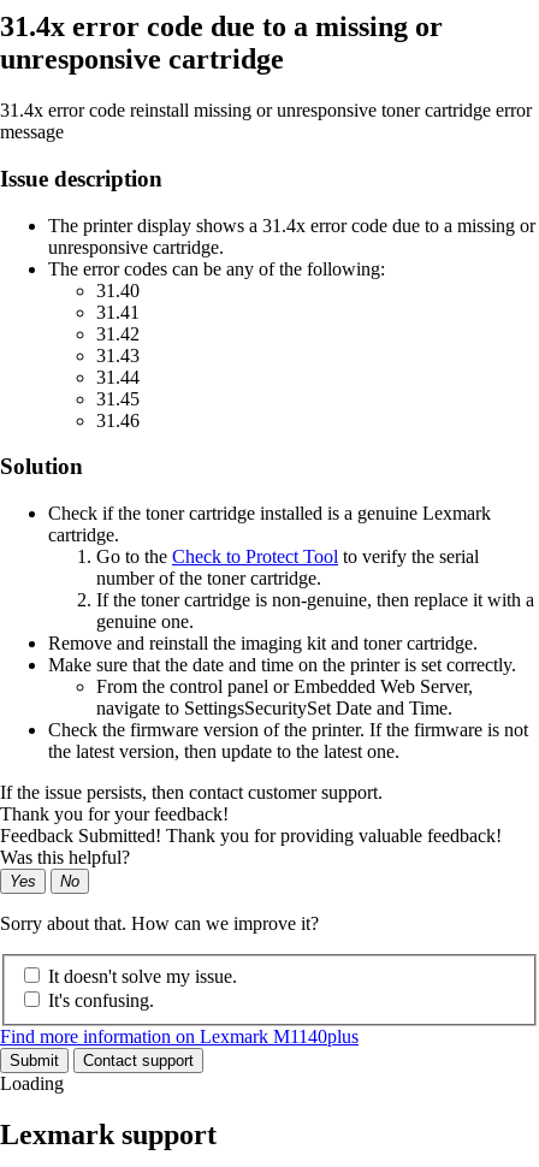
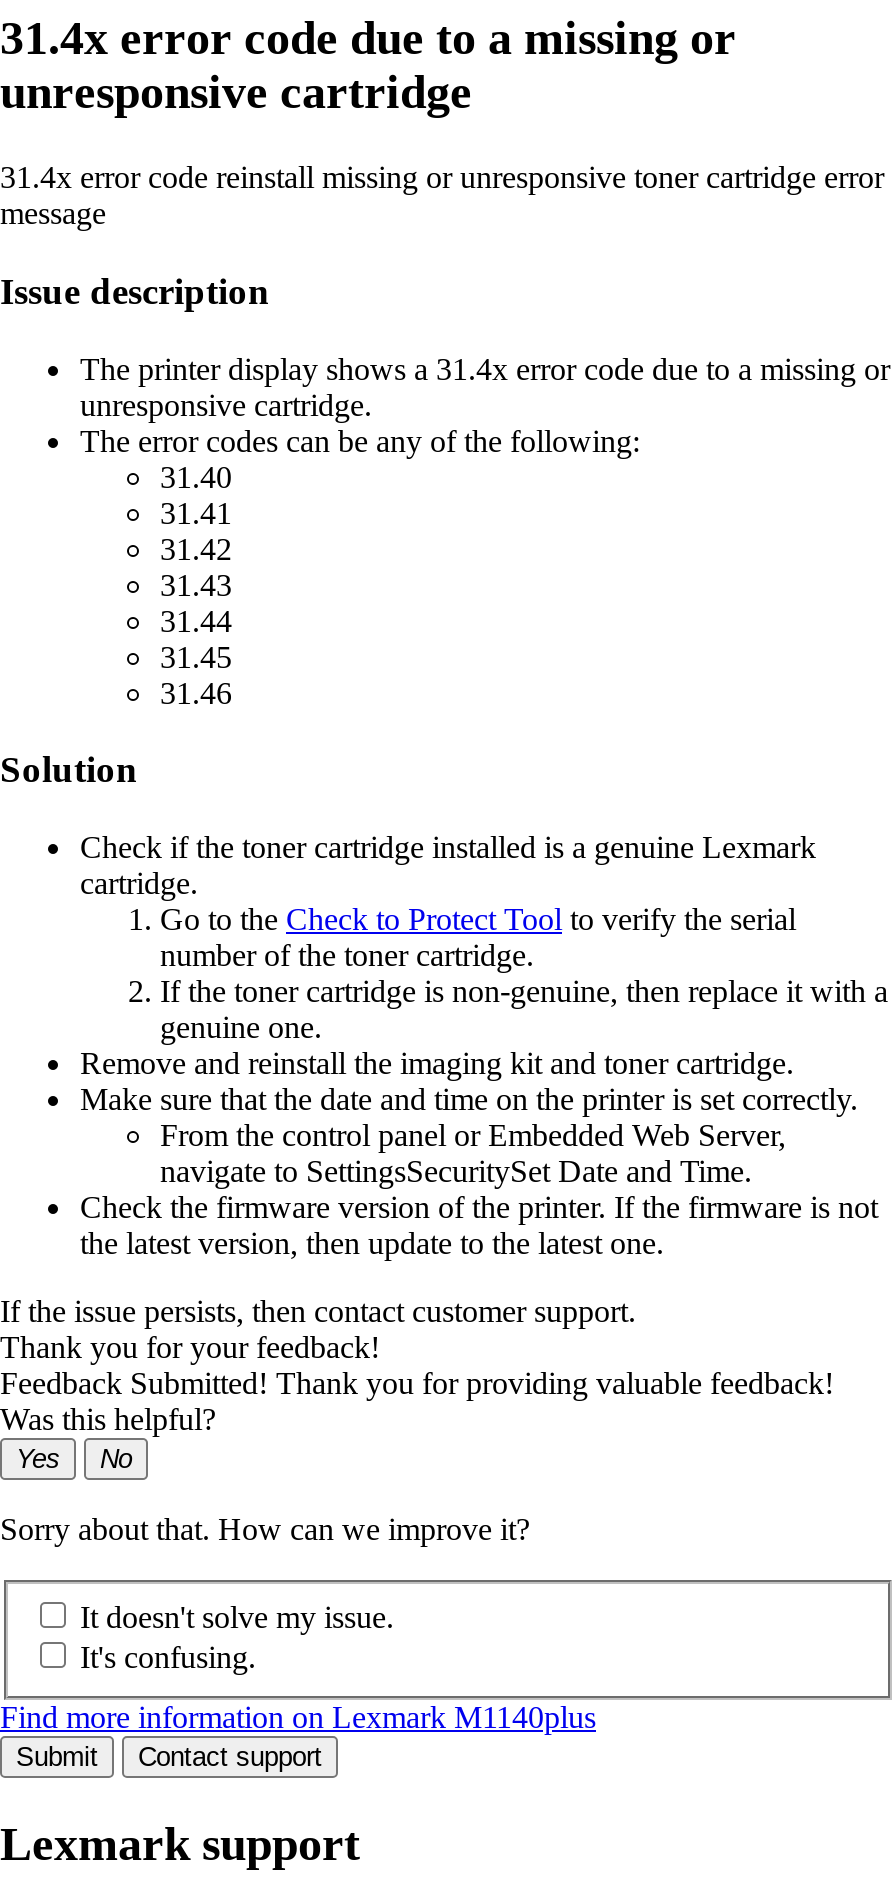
- Loading
